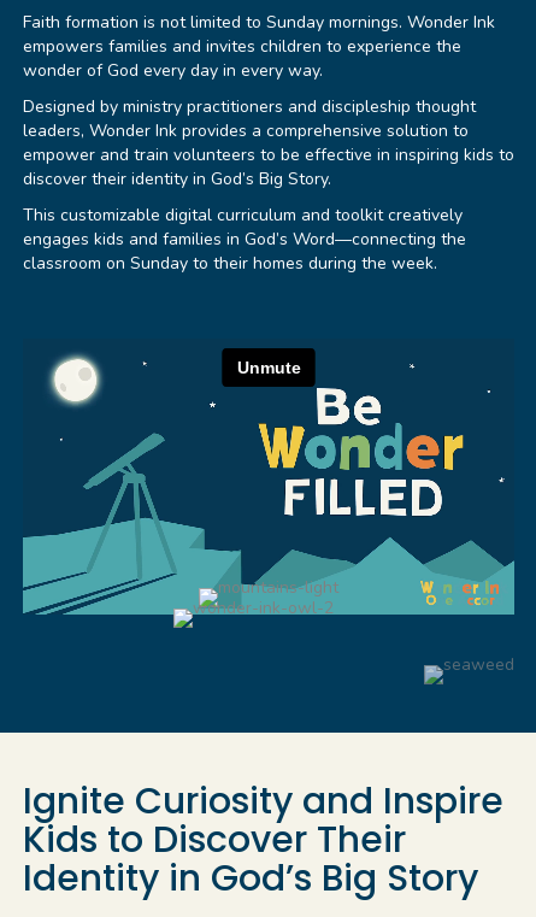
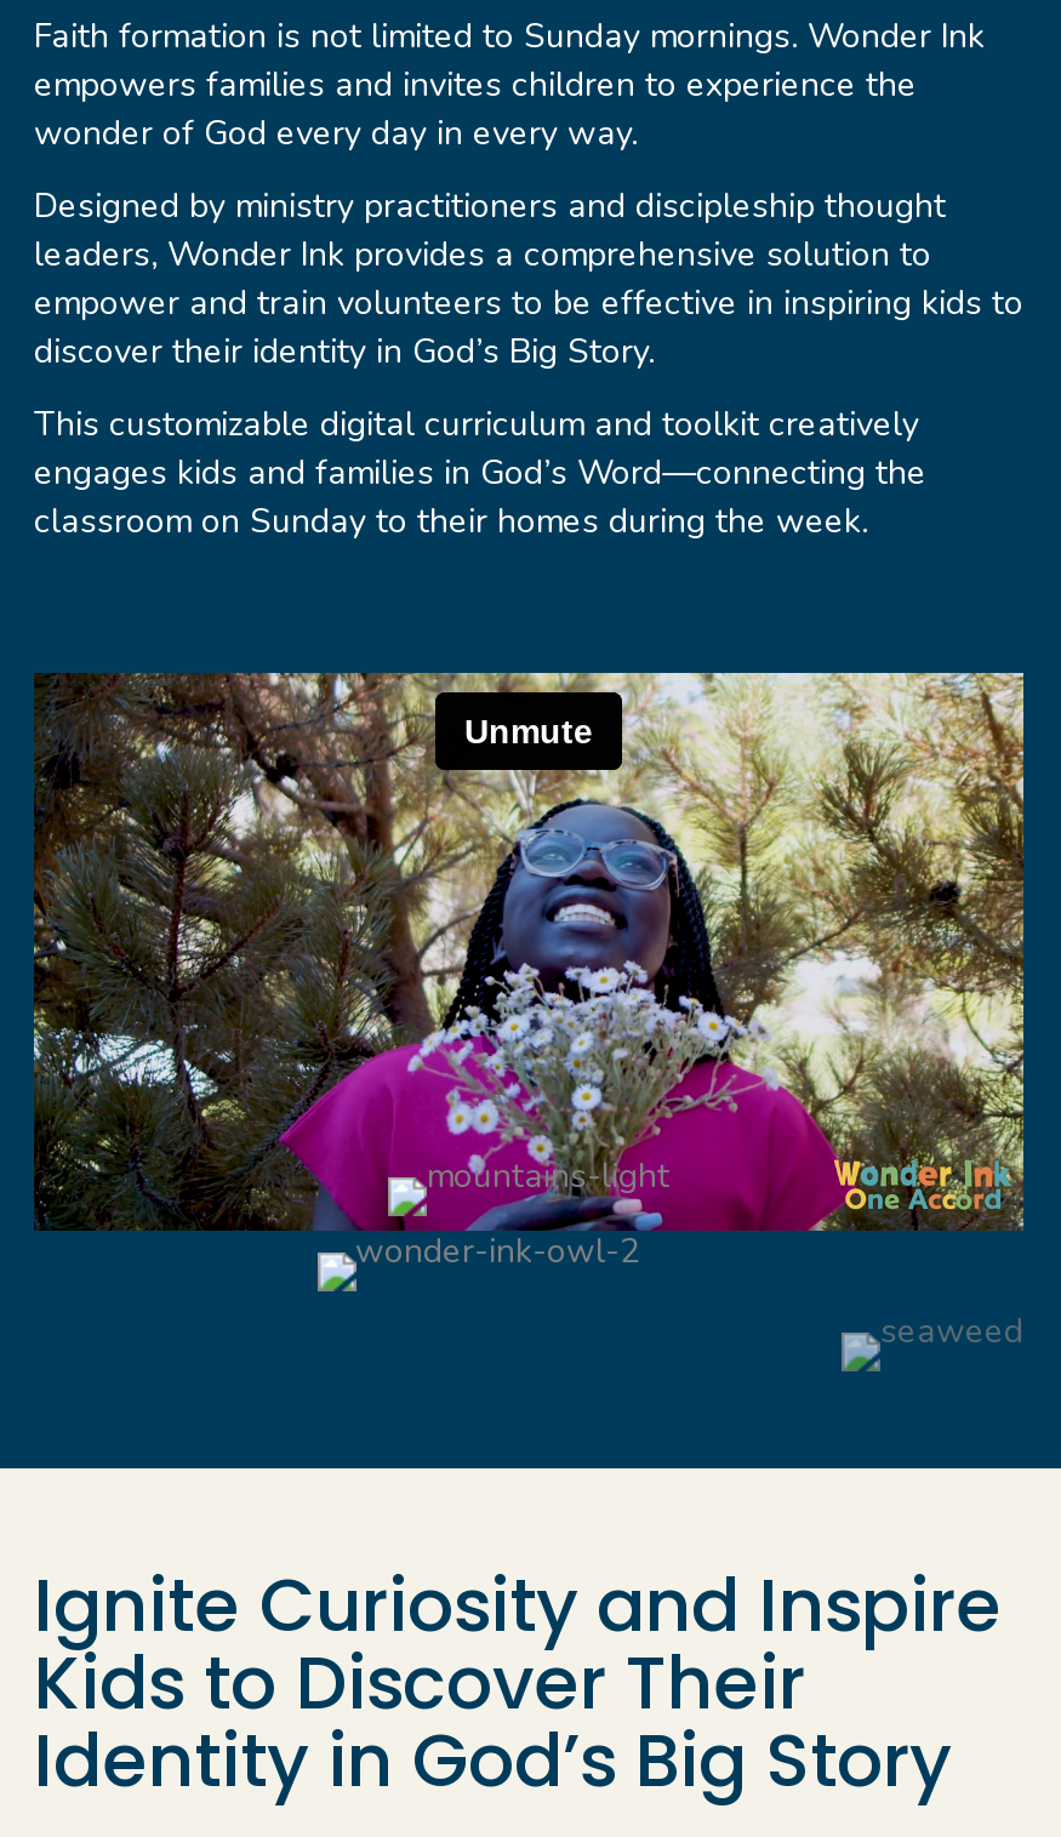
- [image]
+ [image]
